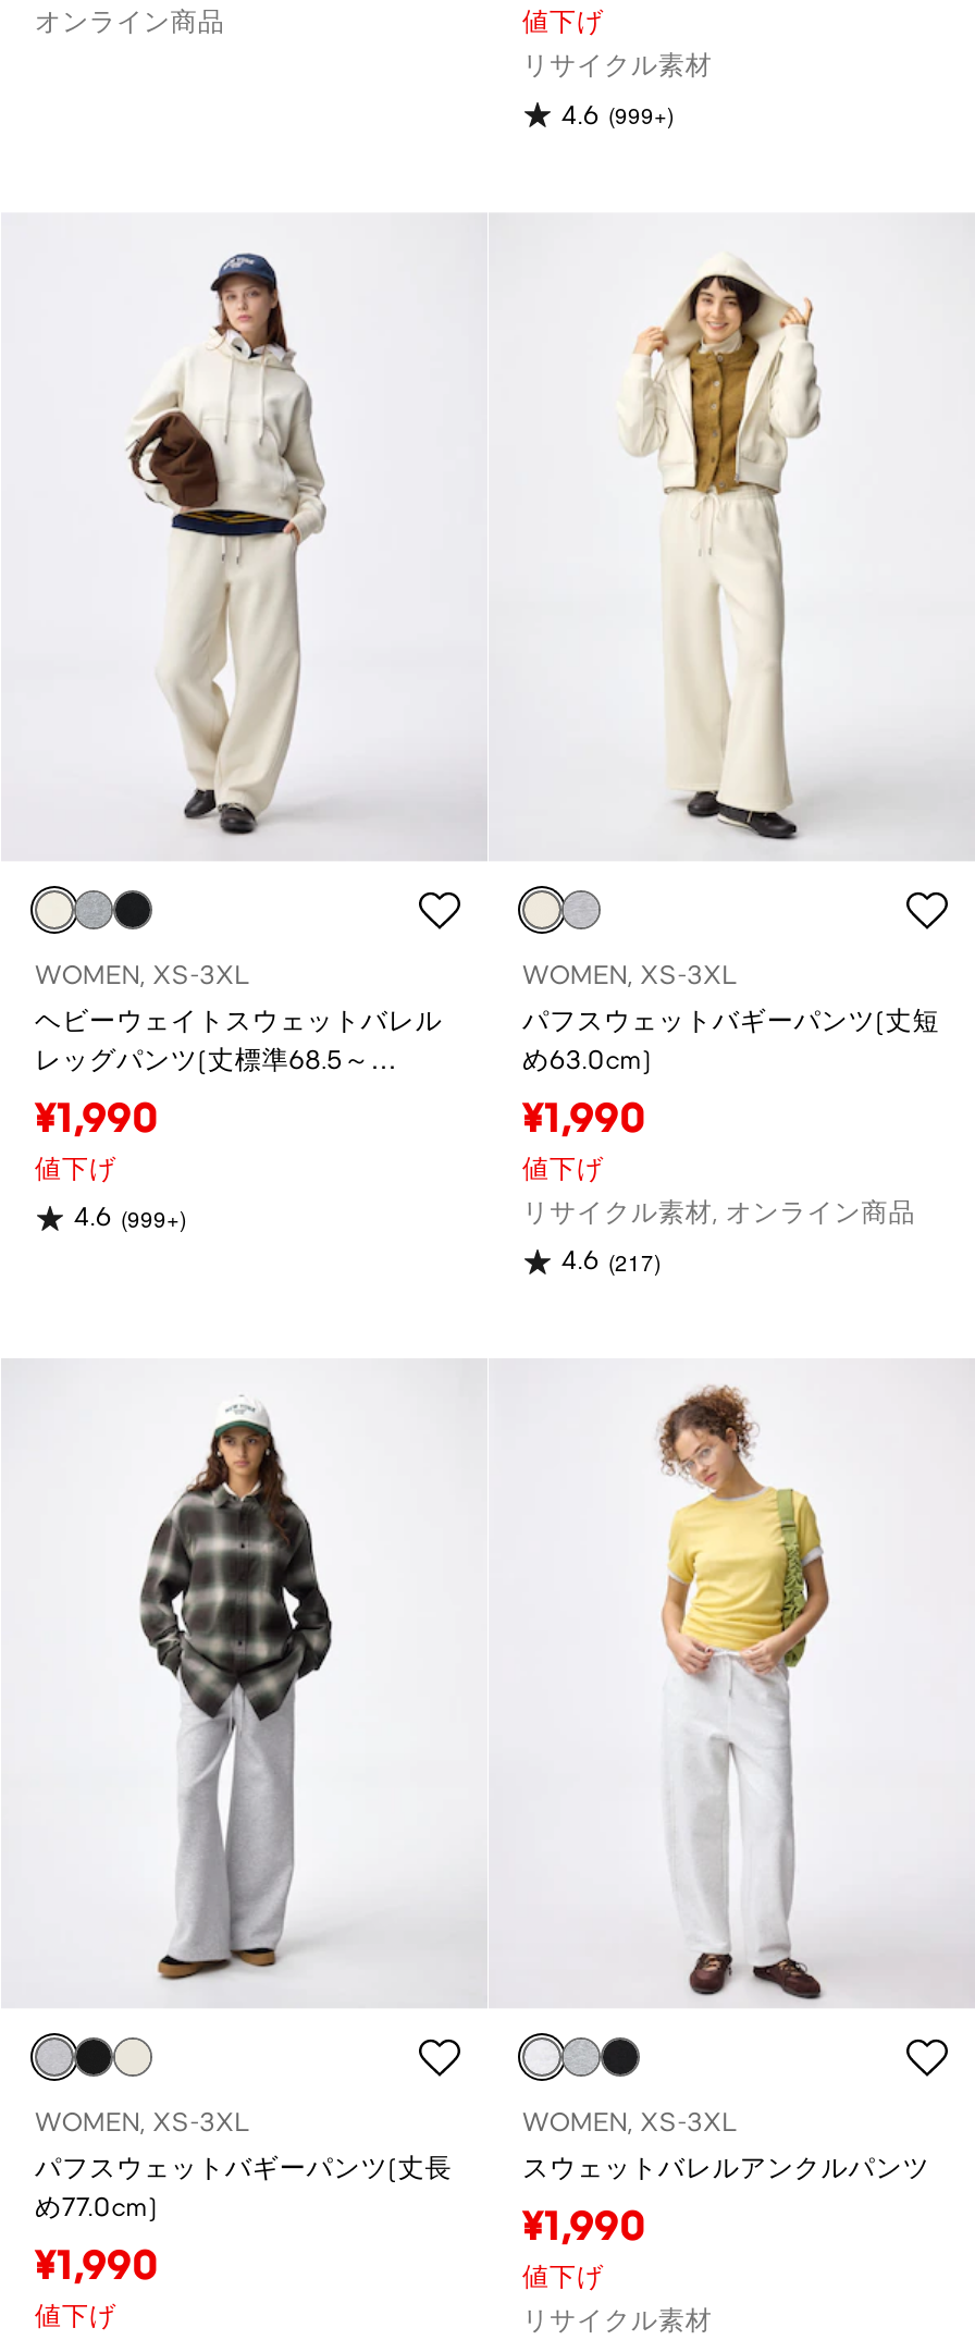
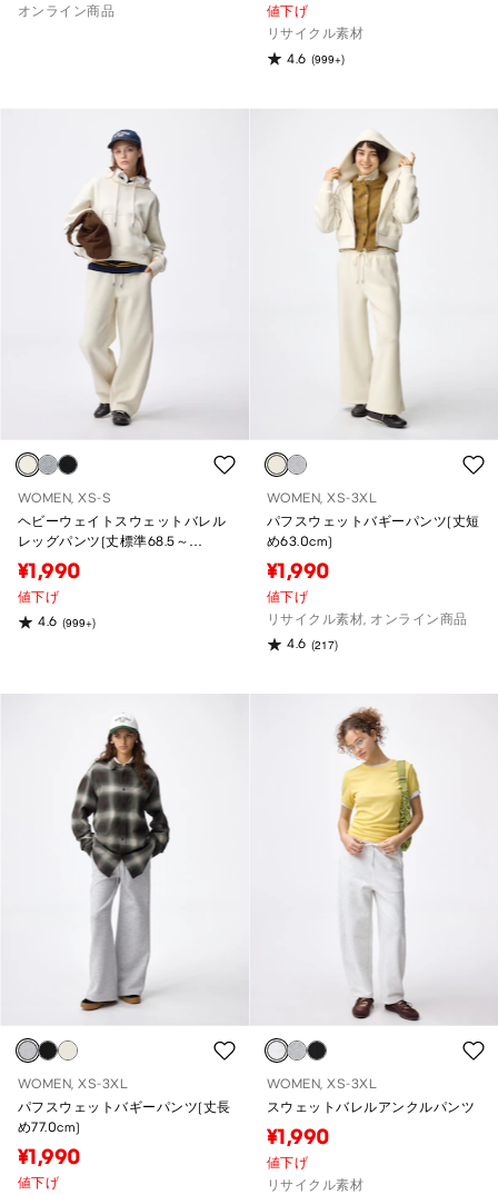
- WOMEN, XS-3XL
+ WOMEN, XS-S
